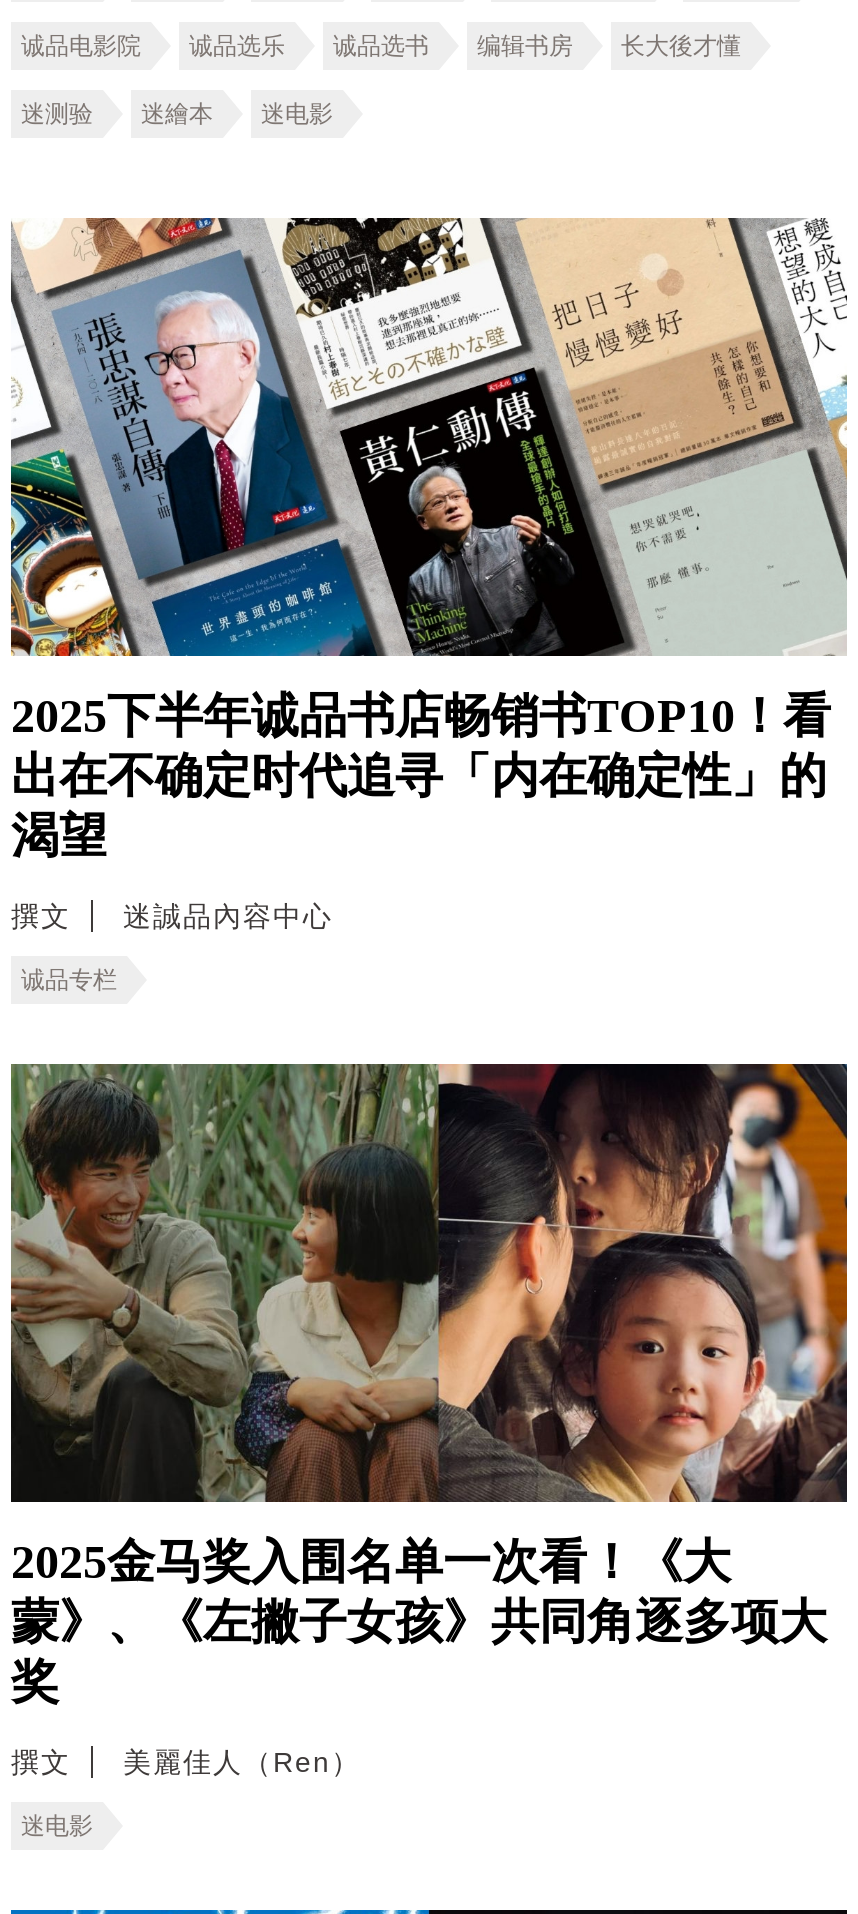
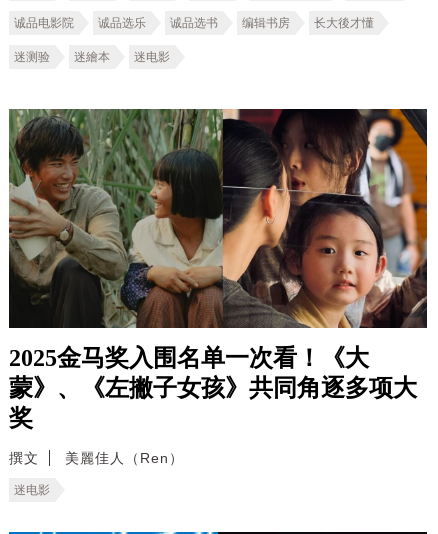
- [image]
- 2025下半年诚品书店畅销书TOP10！看
- 出在不确定时代追寻「内在确定性」的
- 渴望
- 撰文
- 迷誠品內容中心
- 诚品专栏
